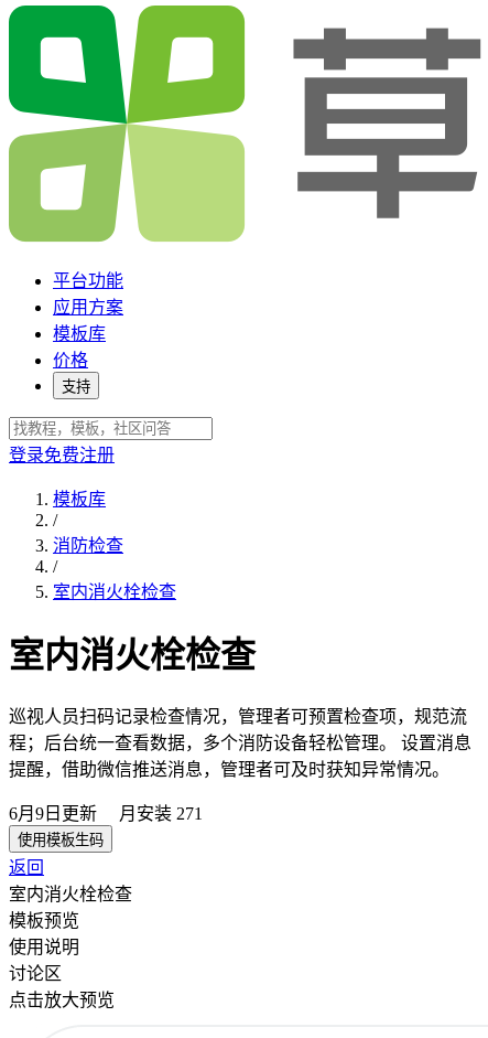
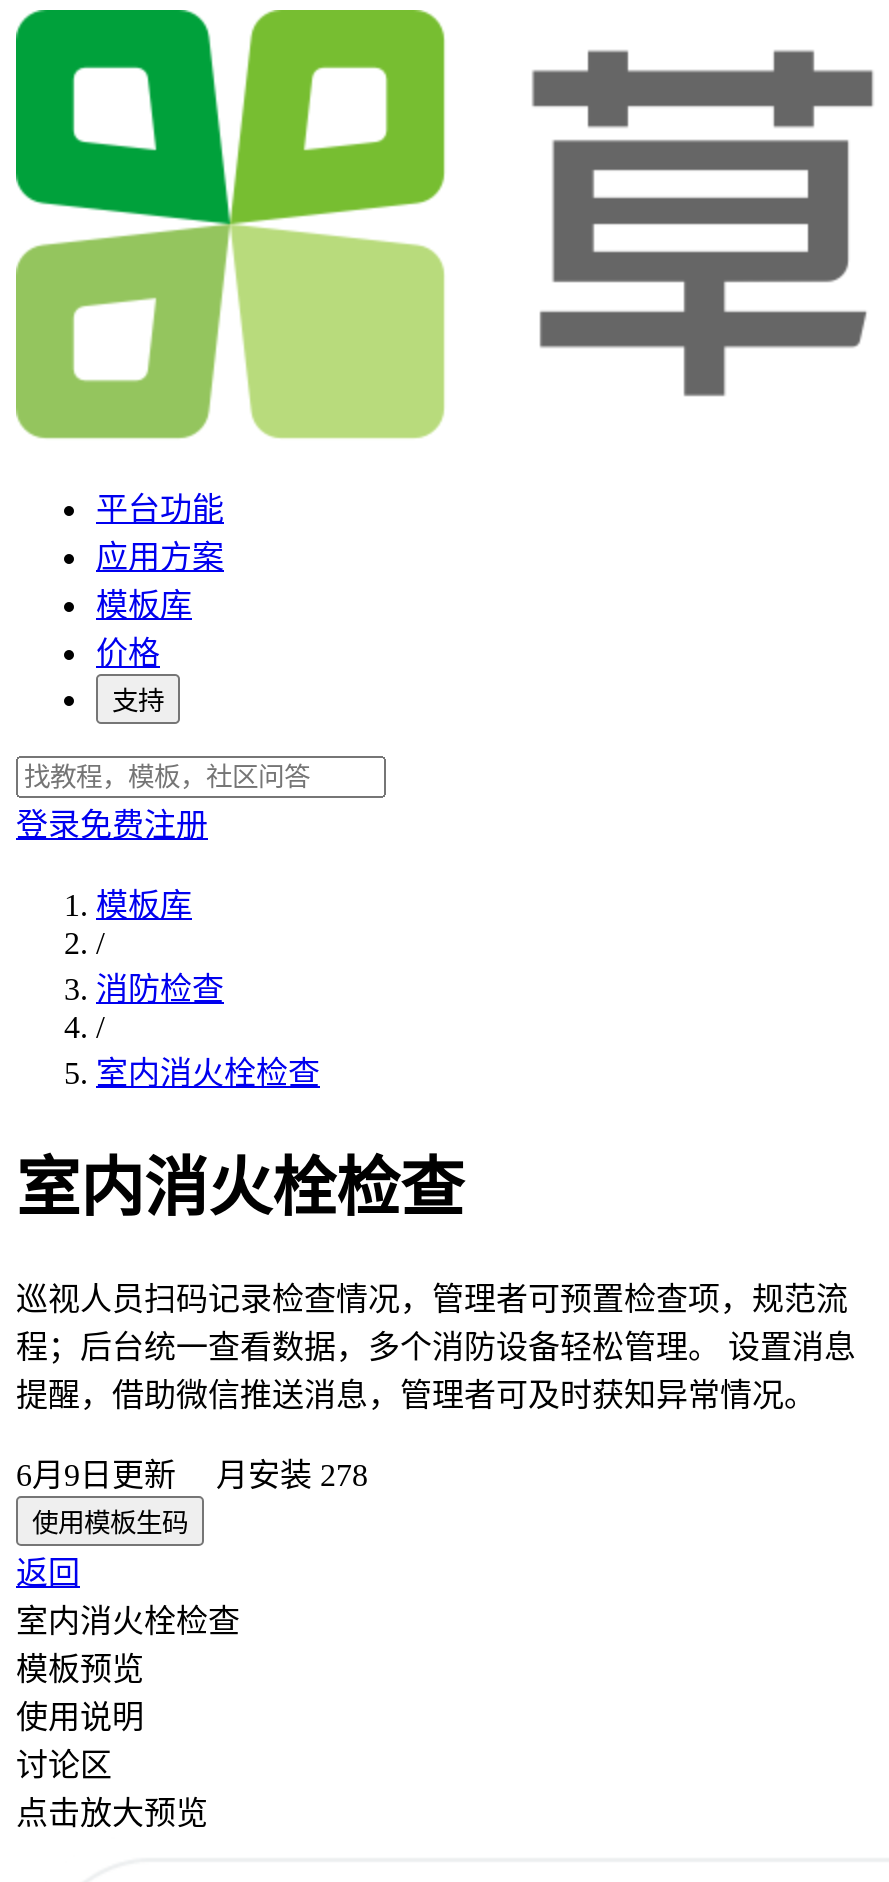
- 6月9日更新月安装271
+ 6月9日更新月安装278
